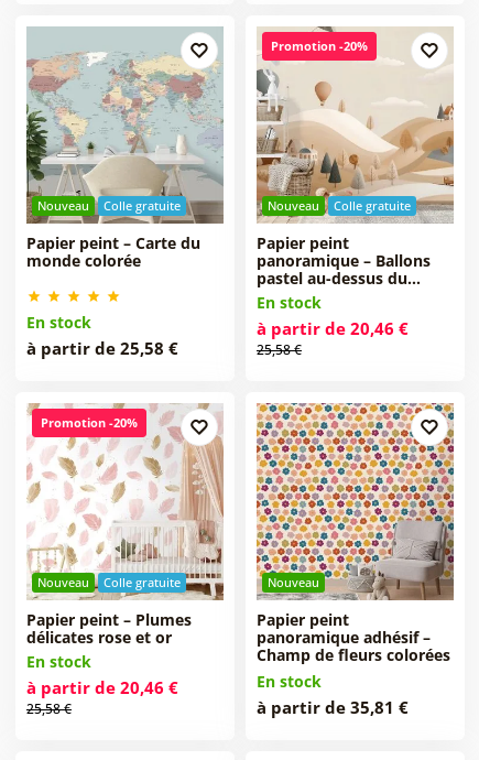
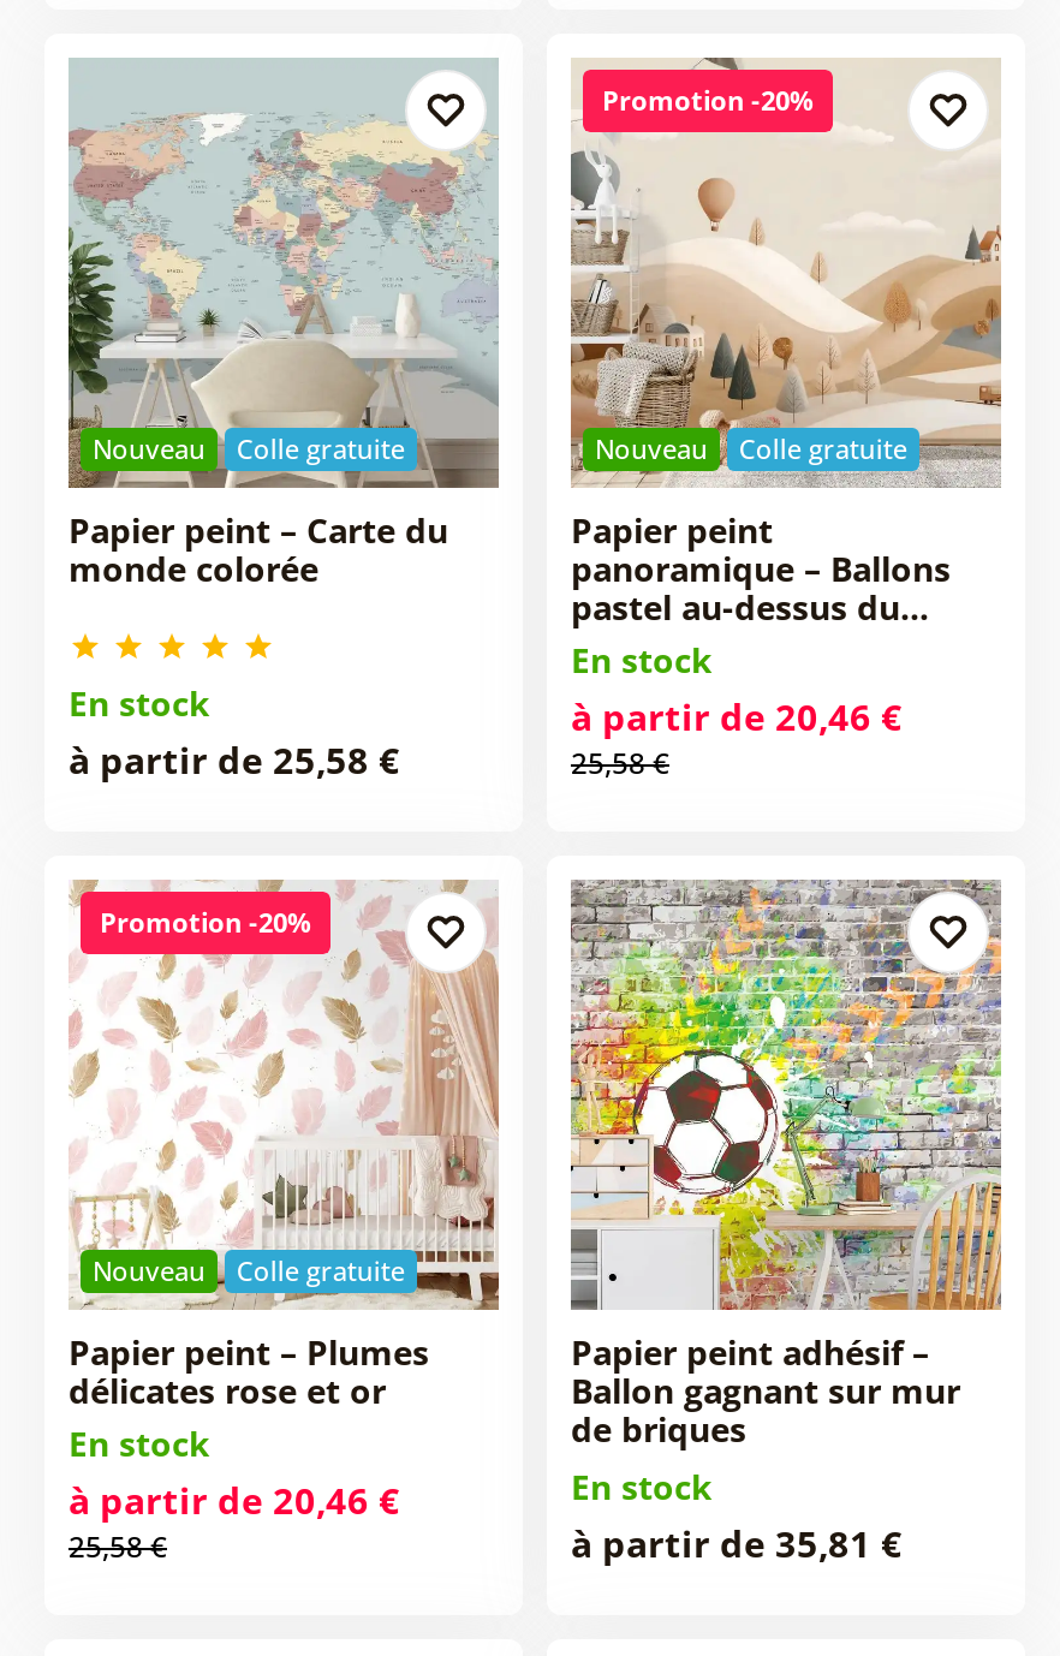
- [image]
- Nouveau
- Papier peint
- panoramique adhésif –
- Champ de fleurs colorées
+ [image]
+ Papier peint adhésif –
+ Ballon gagnant sur mur
+ de briques
